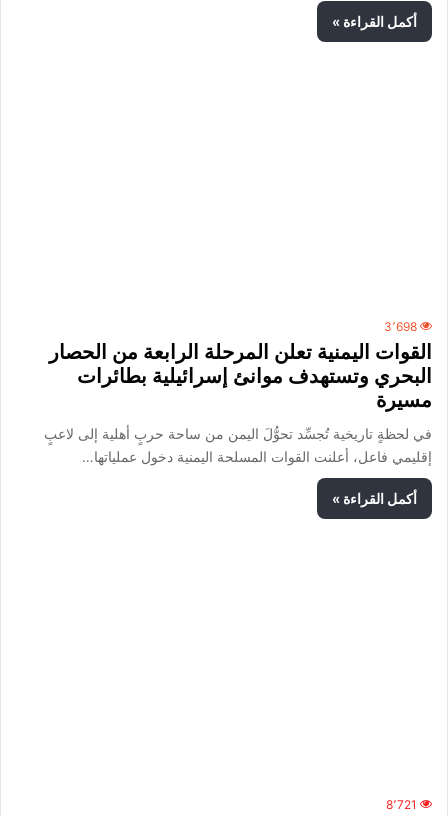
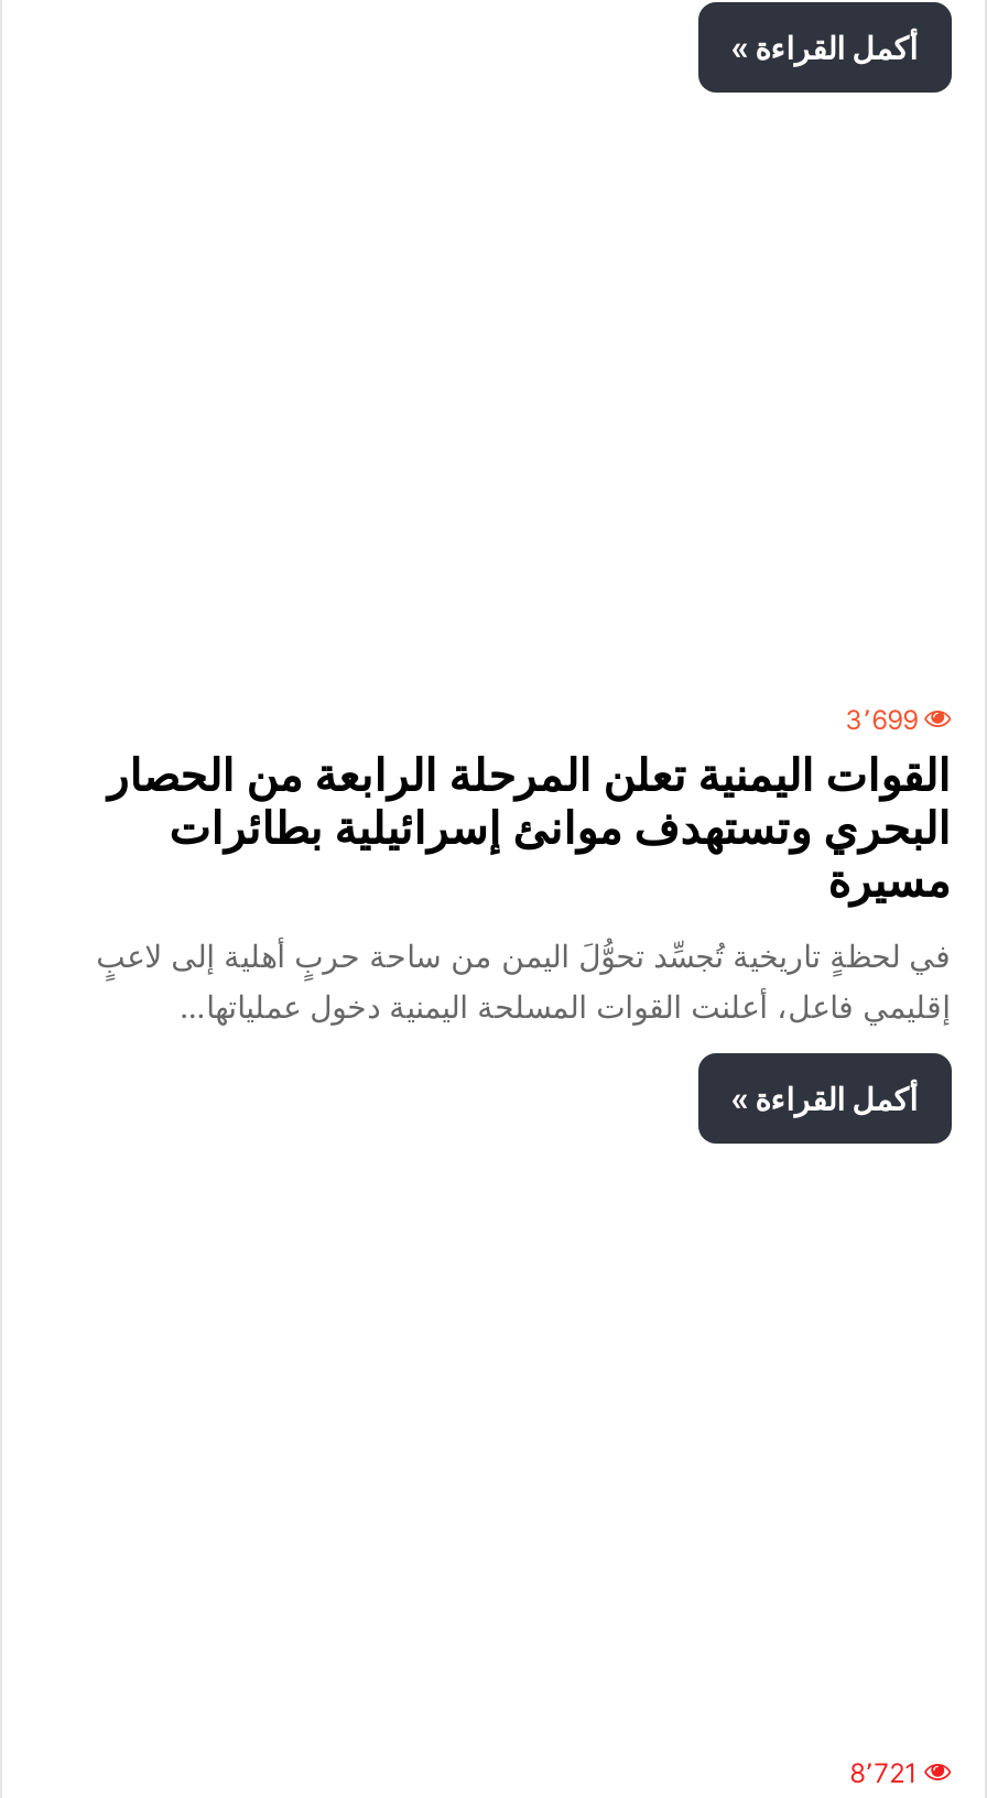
- 3٬698
+ 3٬699
